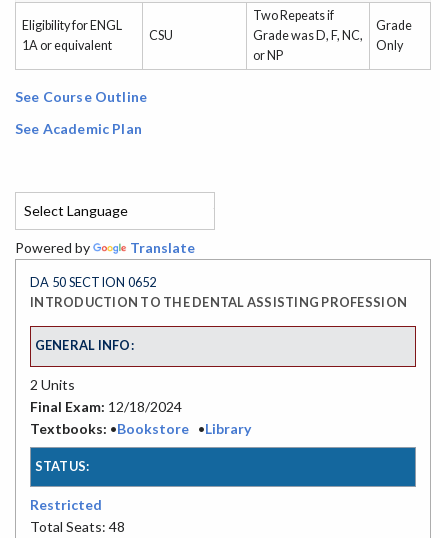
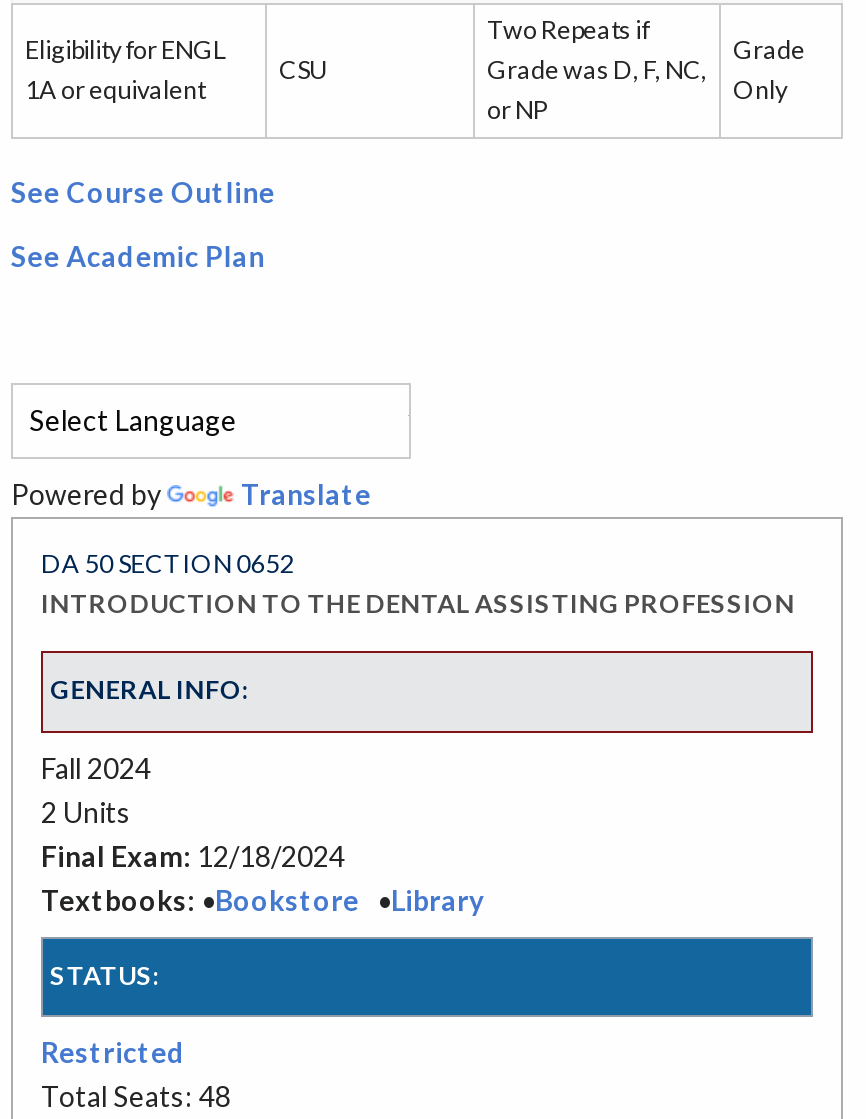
+ Fall 2024
